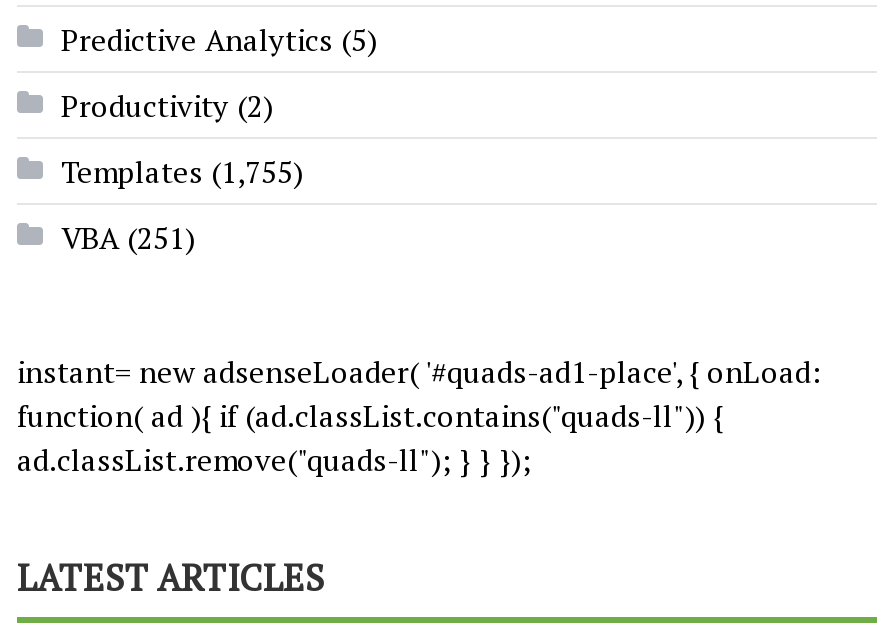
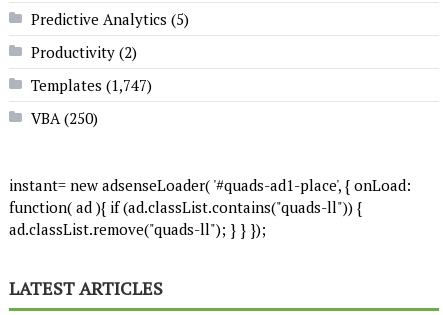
- Templates (1,755)
+ Templates (1,747)

- VBA (251)
+ VBA (250)
